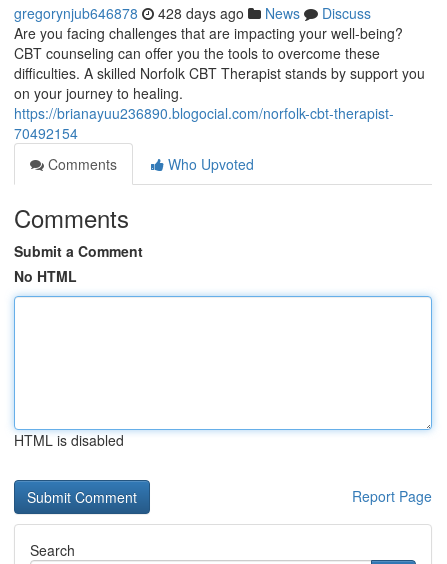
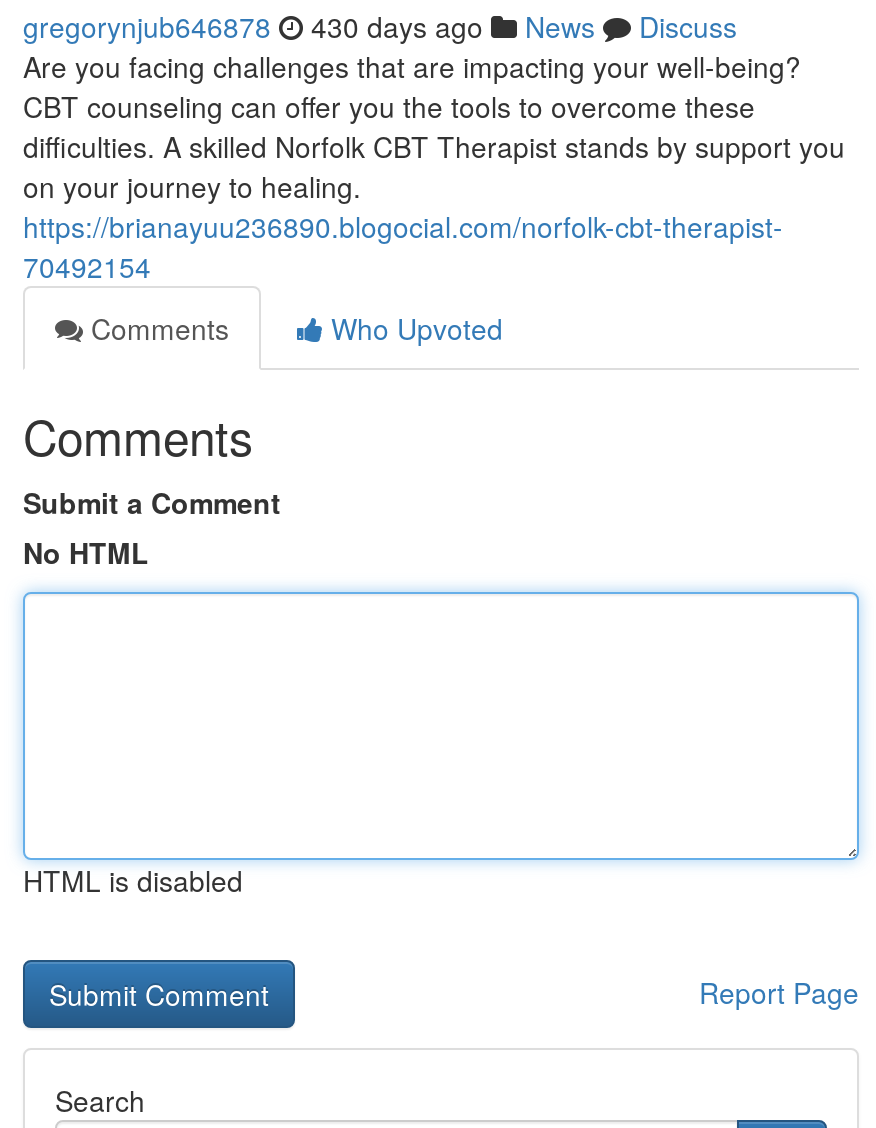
- gregorynjub646878 428 days ago News Discuss
+ gregorynjub646878 430 days ago News Discuss
